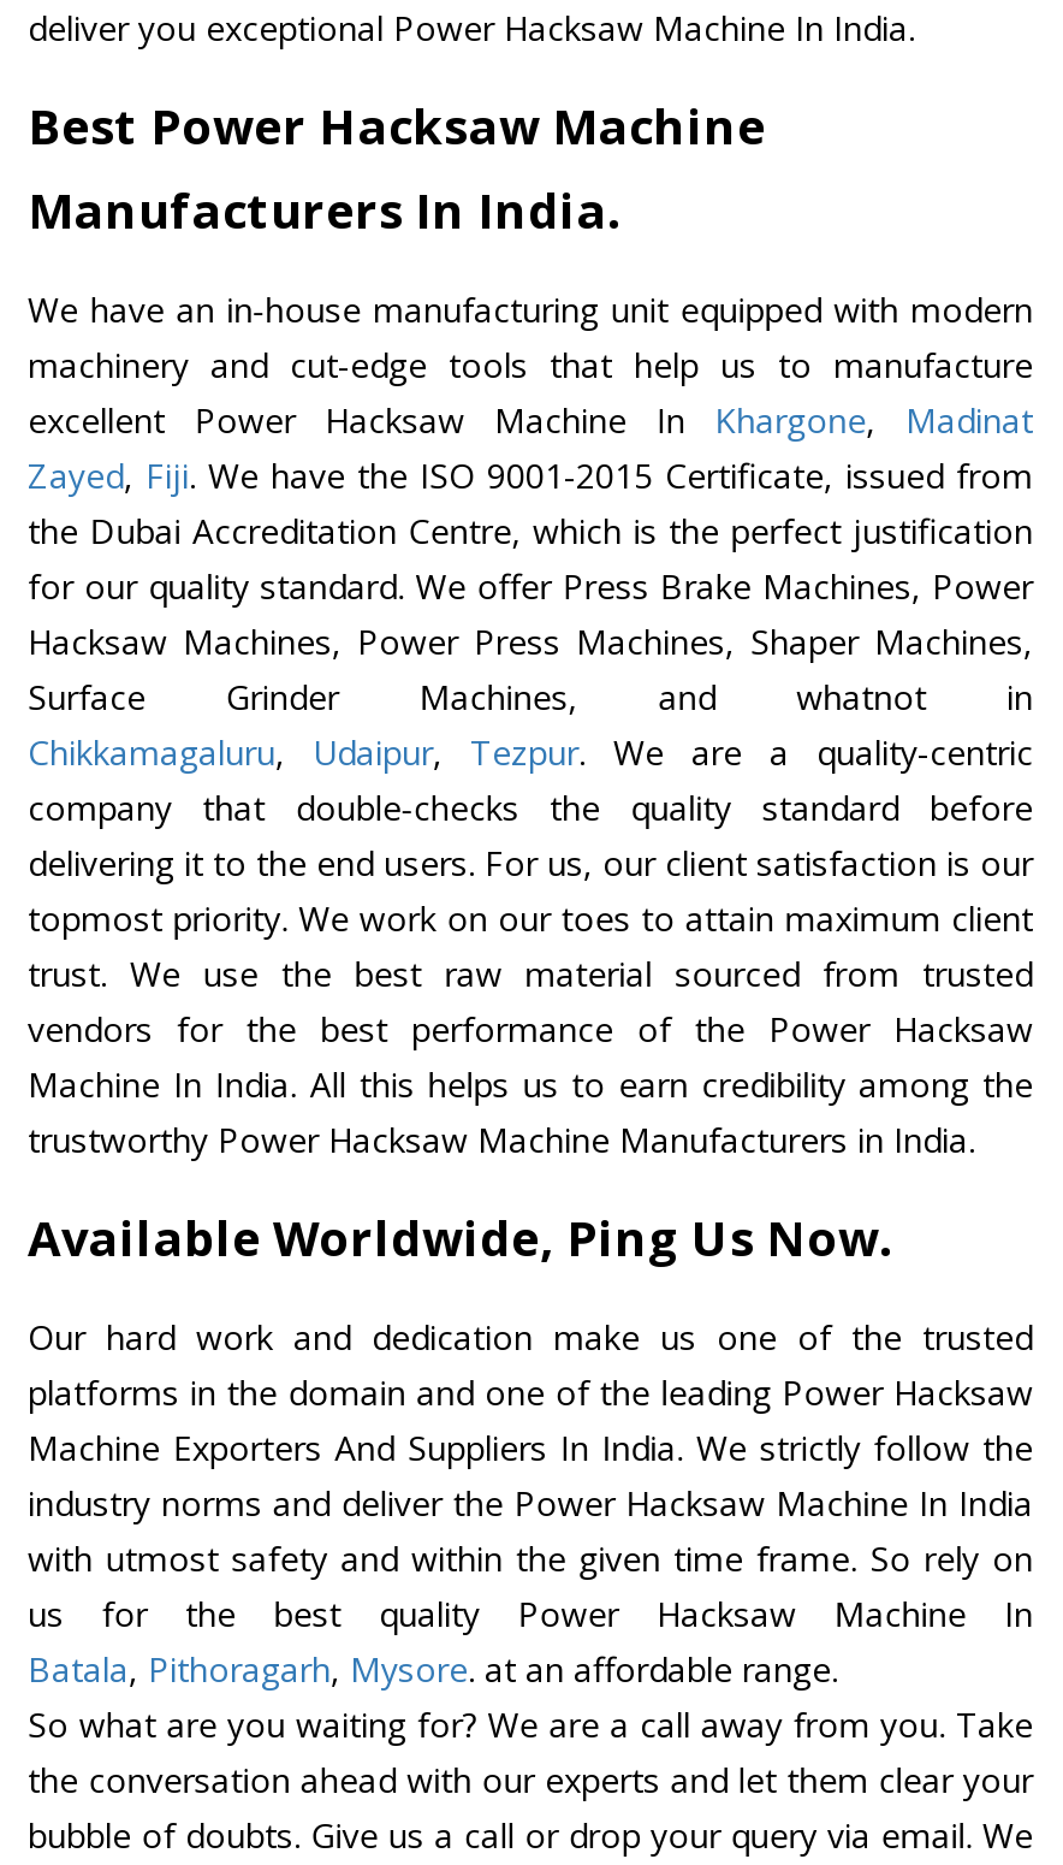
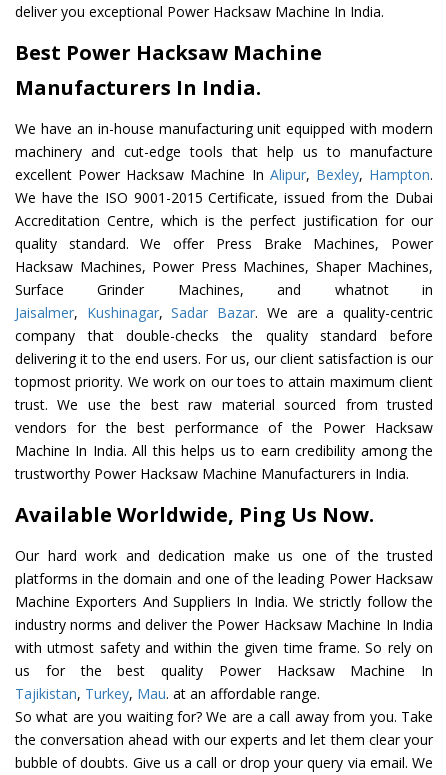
- excellent Power Hacksaw Machine In Khargone, Madinat
- Zayed, Fiji. We have the ISO 9001-2015 Certificate, issued from
- the Dubai Accreditation Centre, which is the perfect justification
- for our quality standard. We offer Press Brake Machines, Power
+ excellent Power Hacksaw Machine In Alipur, Bexley, Hampton.
+ We have the ISO 9001-2015 Certificate, issued from the Dubai
+ Accreditation Centre, which is the perfect justification for our
+ quality standard. We offer Press Brake Machines, Power

- Chikkamagaluru, Udaipur, Tezpur. We are a quality-centric
+ Jaisalmer, Kushinagar, Sadar Bazar. We are a quality-centric

- Batala, Pithoragarh, Mysore. at an affordable range.
+ Tajikistan, Turkey, Mau. at an affordable range.
